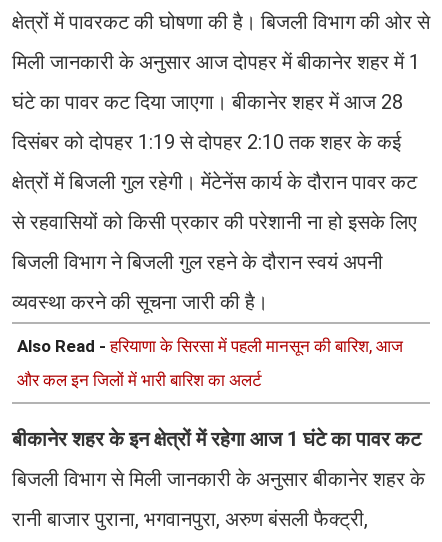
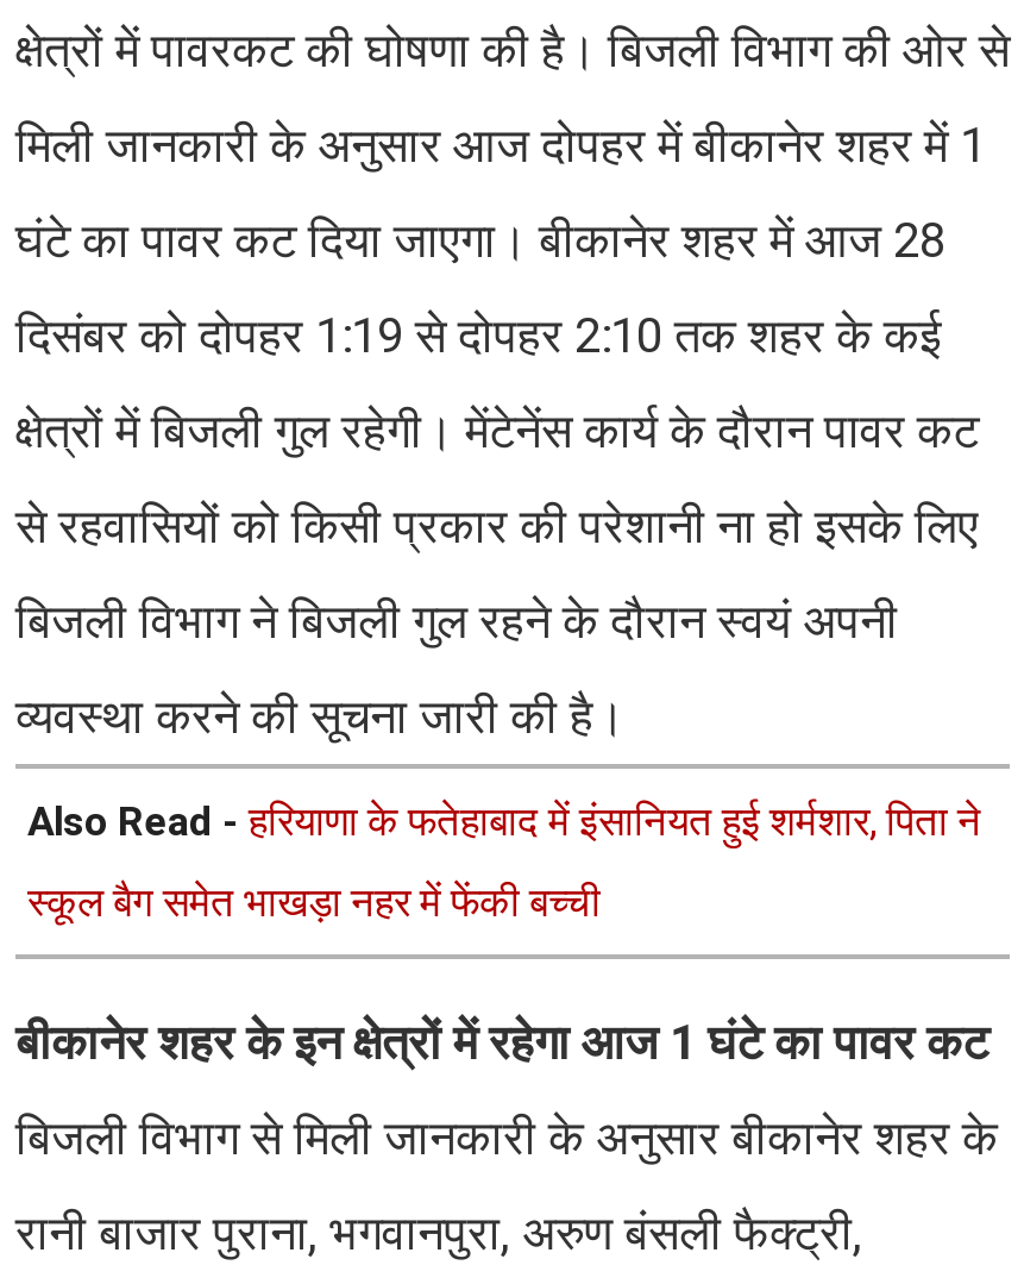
- Also Read - हरियाणा के सिरसा में पहली मानसून की बारिश, आज
+ Also Read - हरियाणा के फतेहाबाद में इंसानियत हुई शर्मशार, पिता ने

- और कल इन जिलों में भारी बारिश का अलर्ट
+ स्कूल बैग समेत भाखड़ा नहर में फेंकी बच्ची
